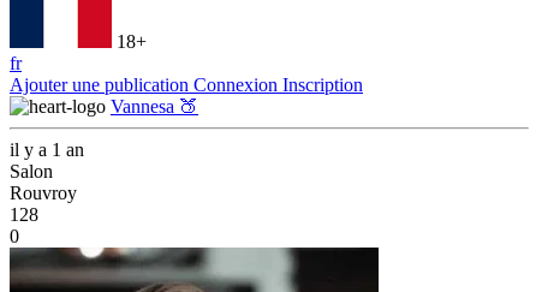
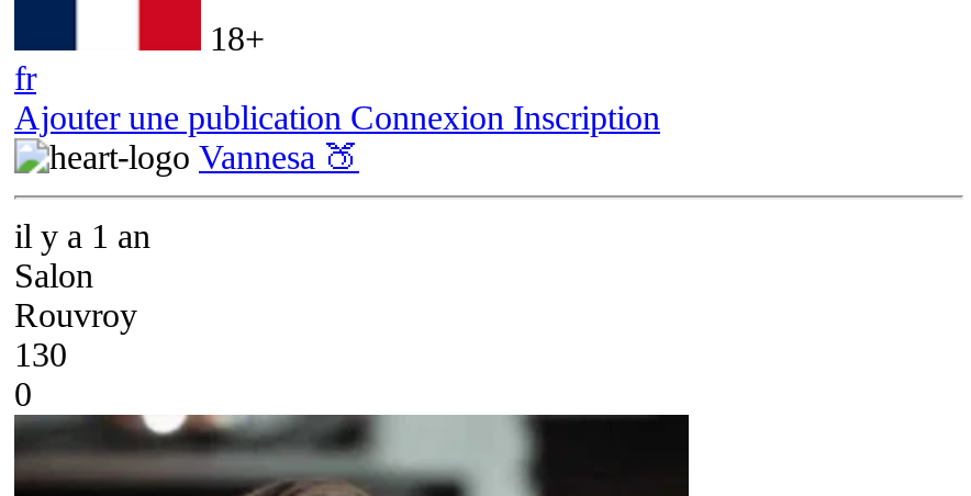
- 128
+ 130
